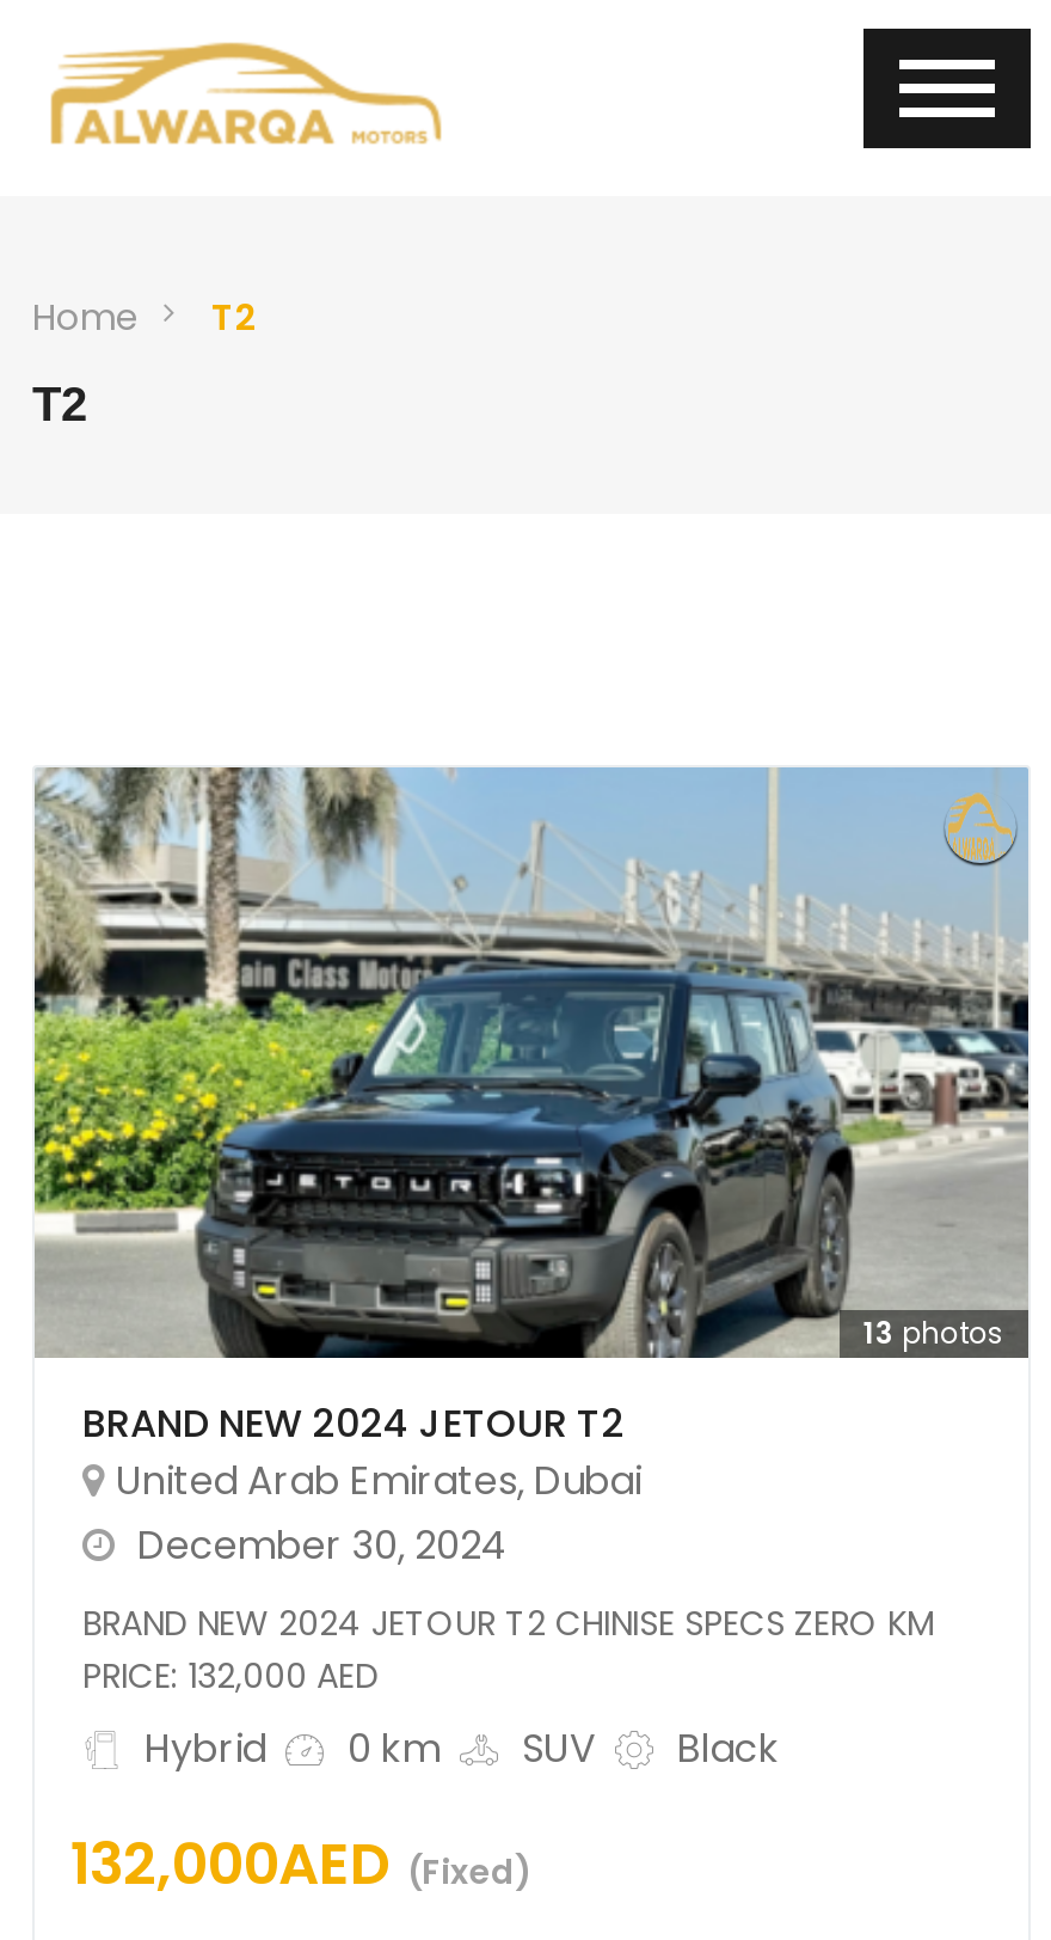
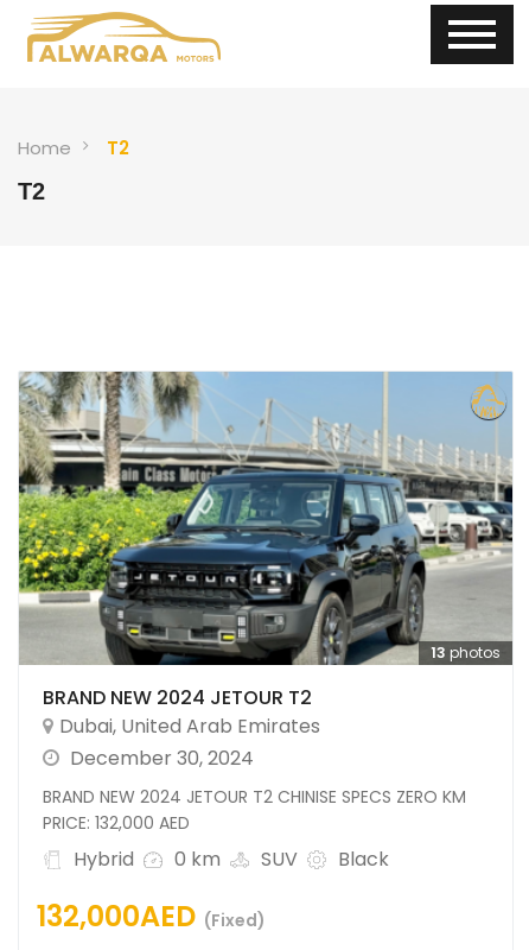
- United Arab Emirates, Dubai
+ Dubai, United Arab Emirates
